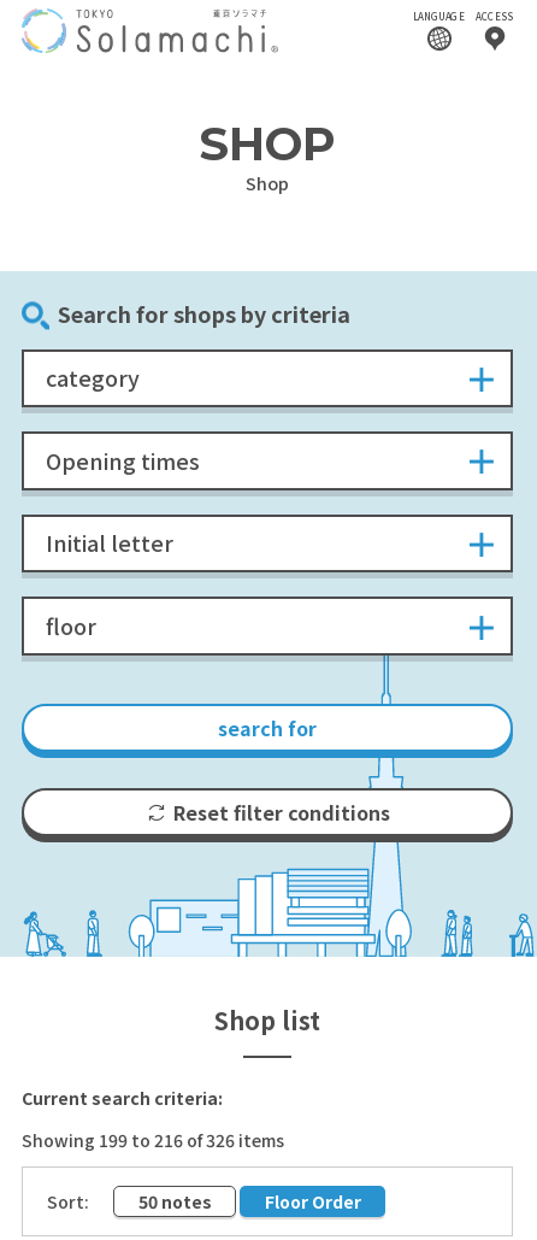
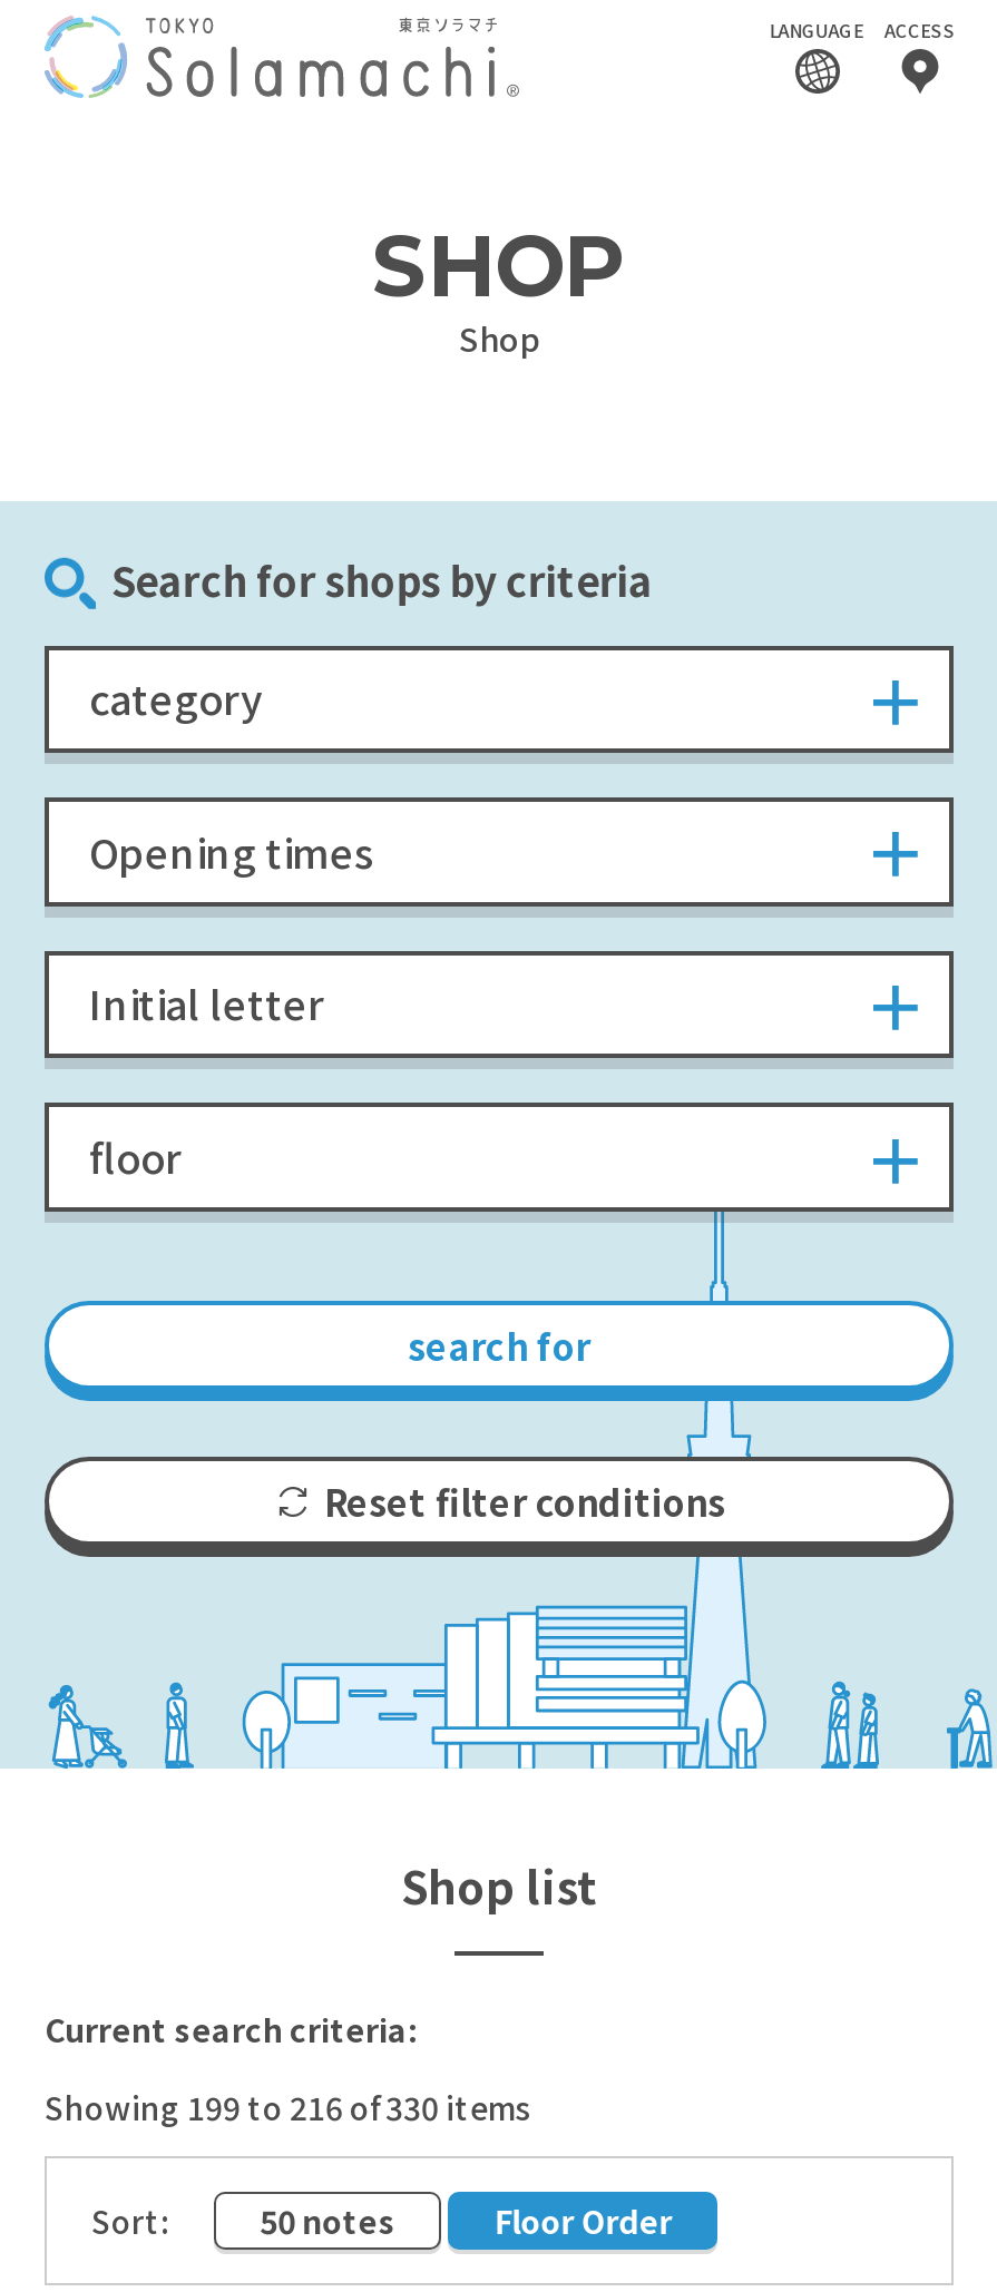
- Showing 199 to 216 of 326 items
+ Showing 199 to 216 of 330 items
